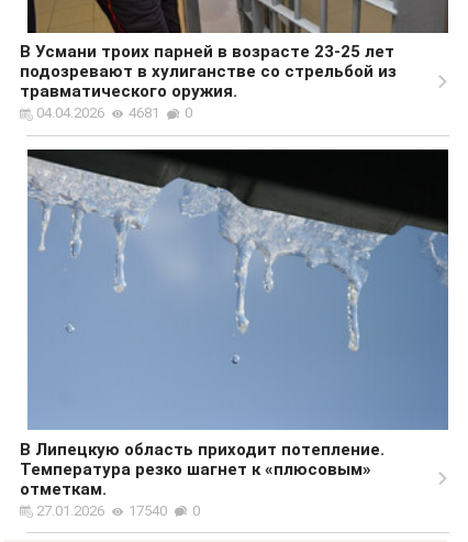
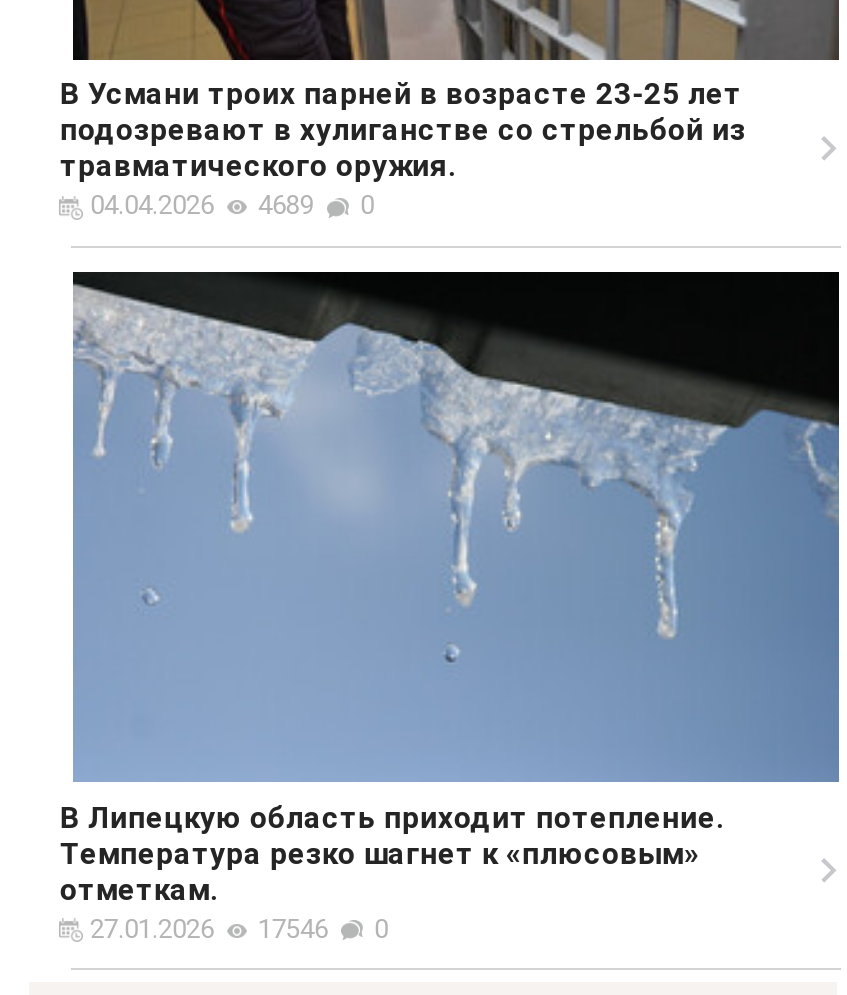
- 04.04.2026 4681 0
+ 04.04.2026 4689 0

- 27.01.2026 17540 0
+ 27.01.2026 17546 0
